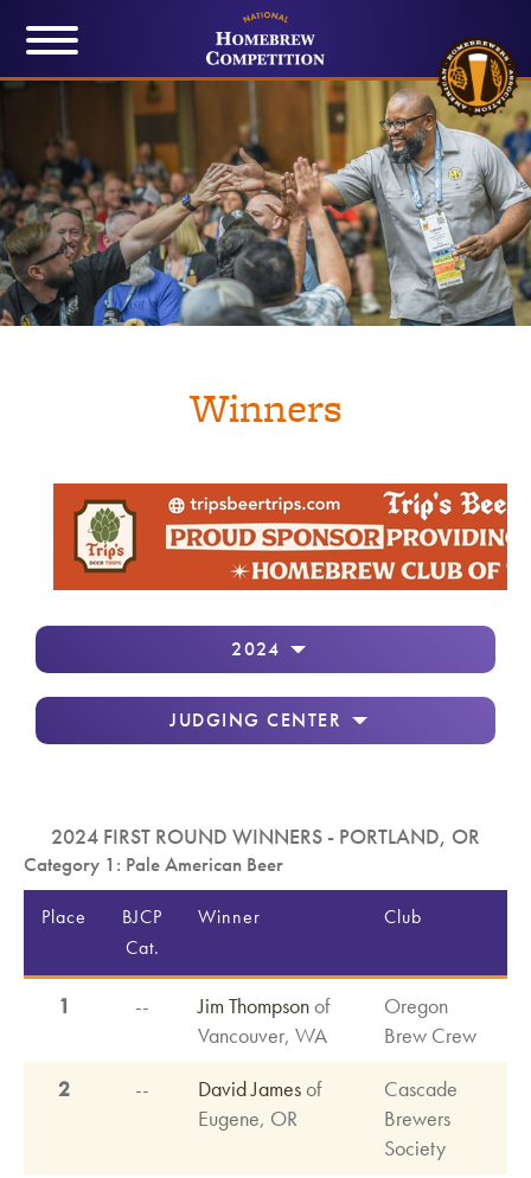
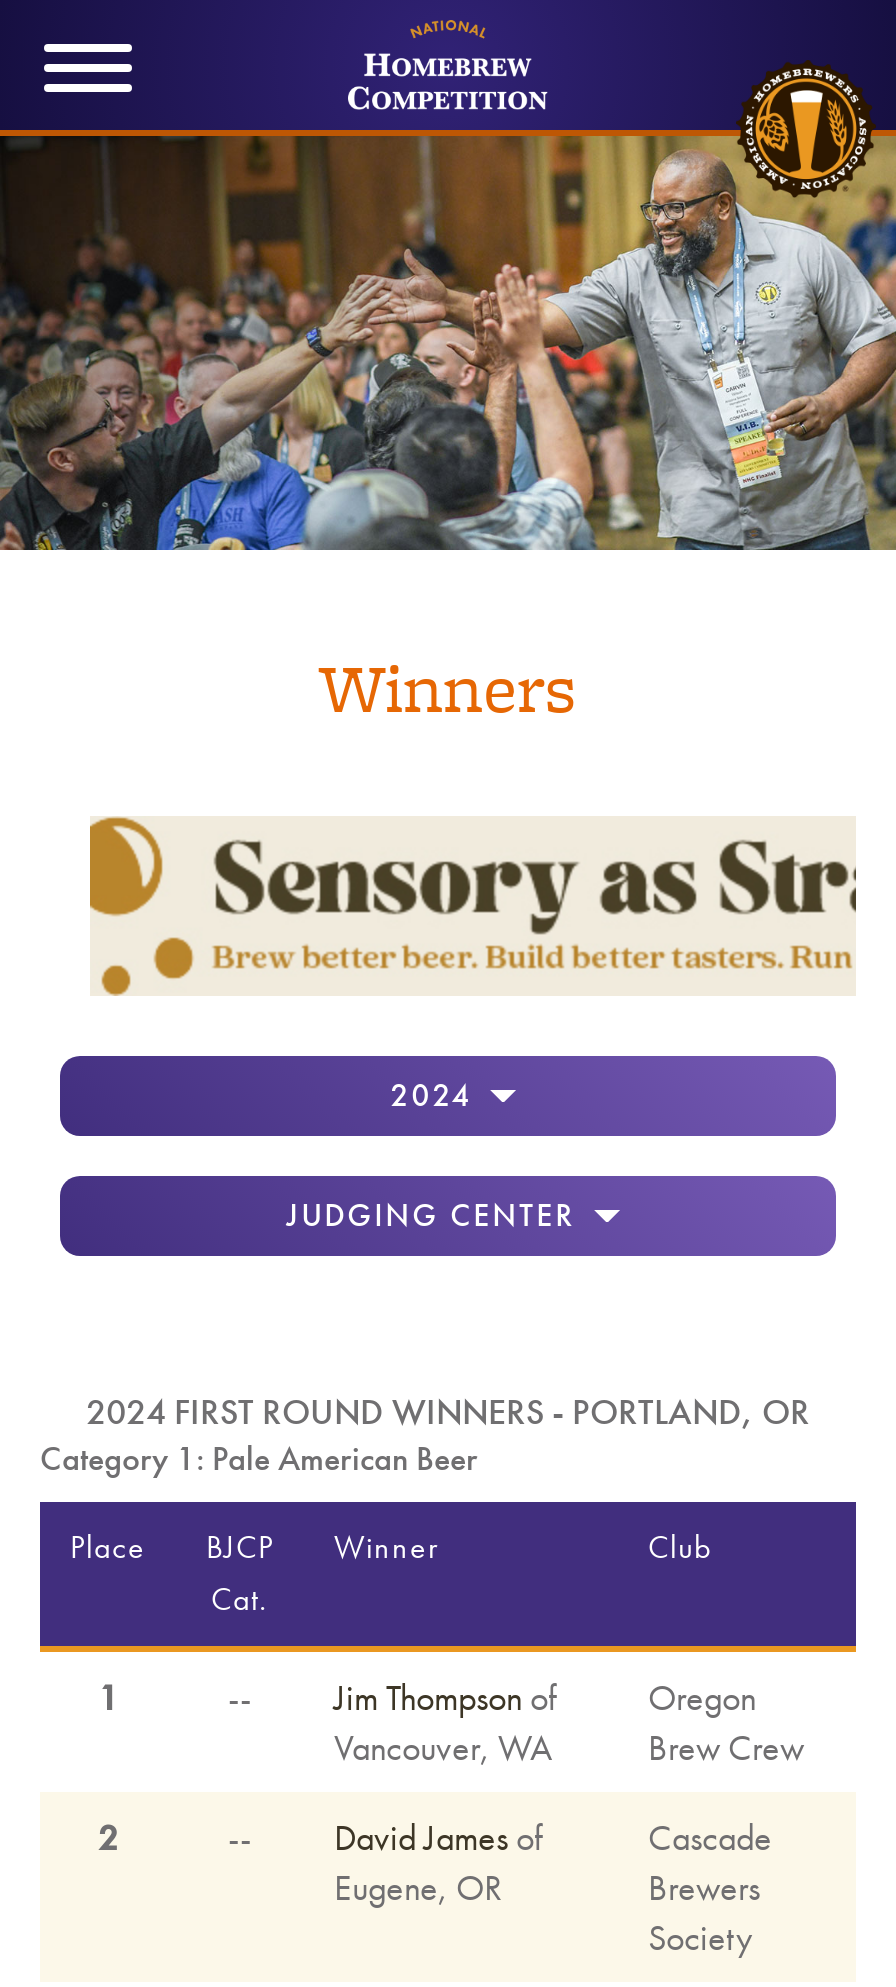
- [image]
+ [image]
